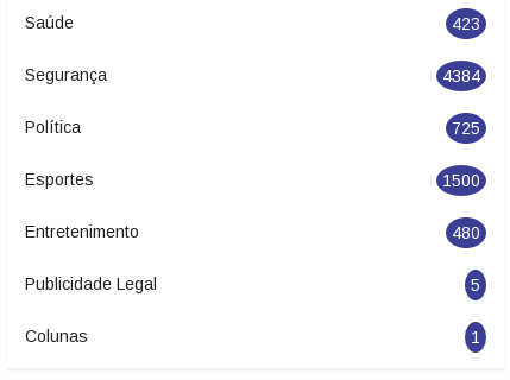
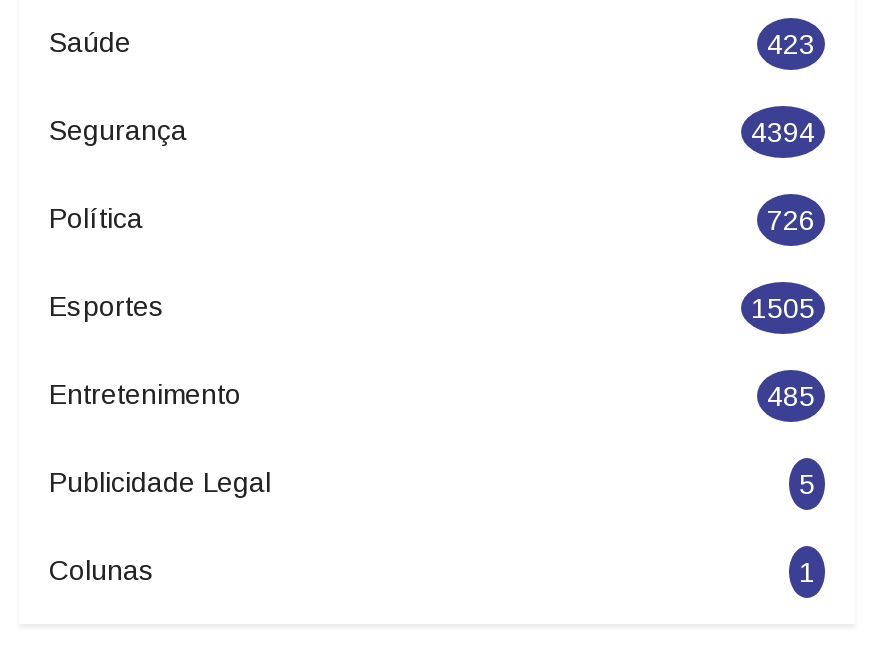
- 4384
+ 4394

- 725
+ 726

- 1500
+ 1505

- 480
+ 485
